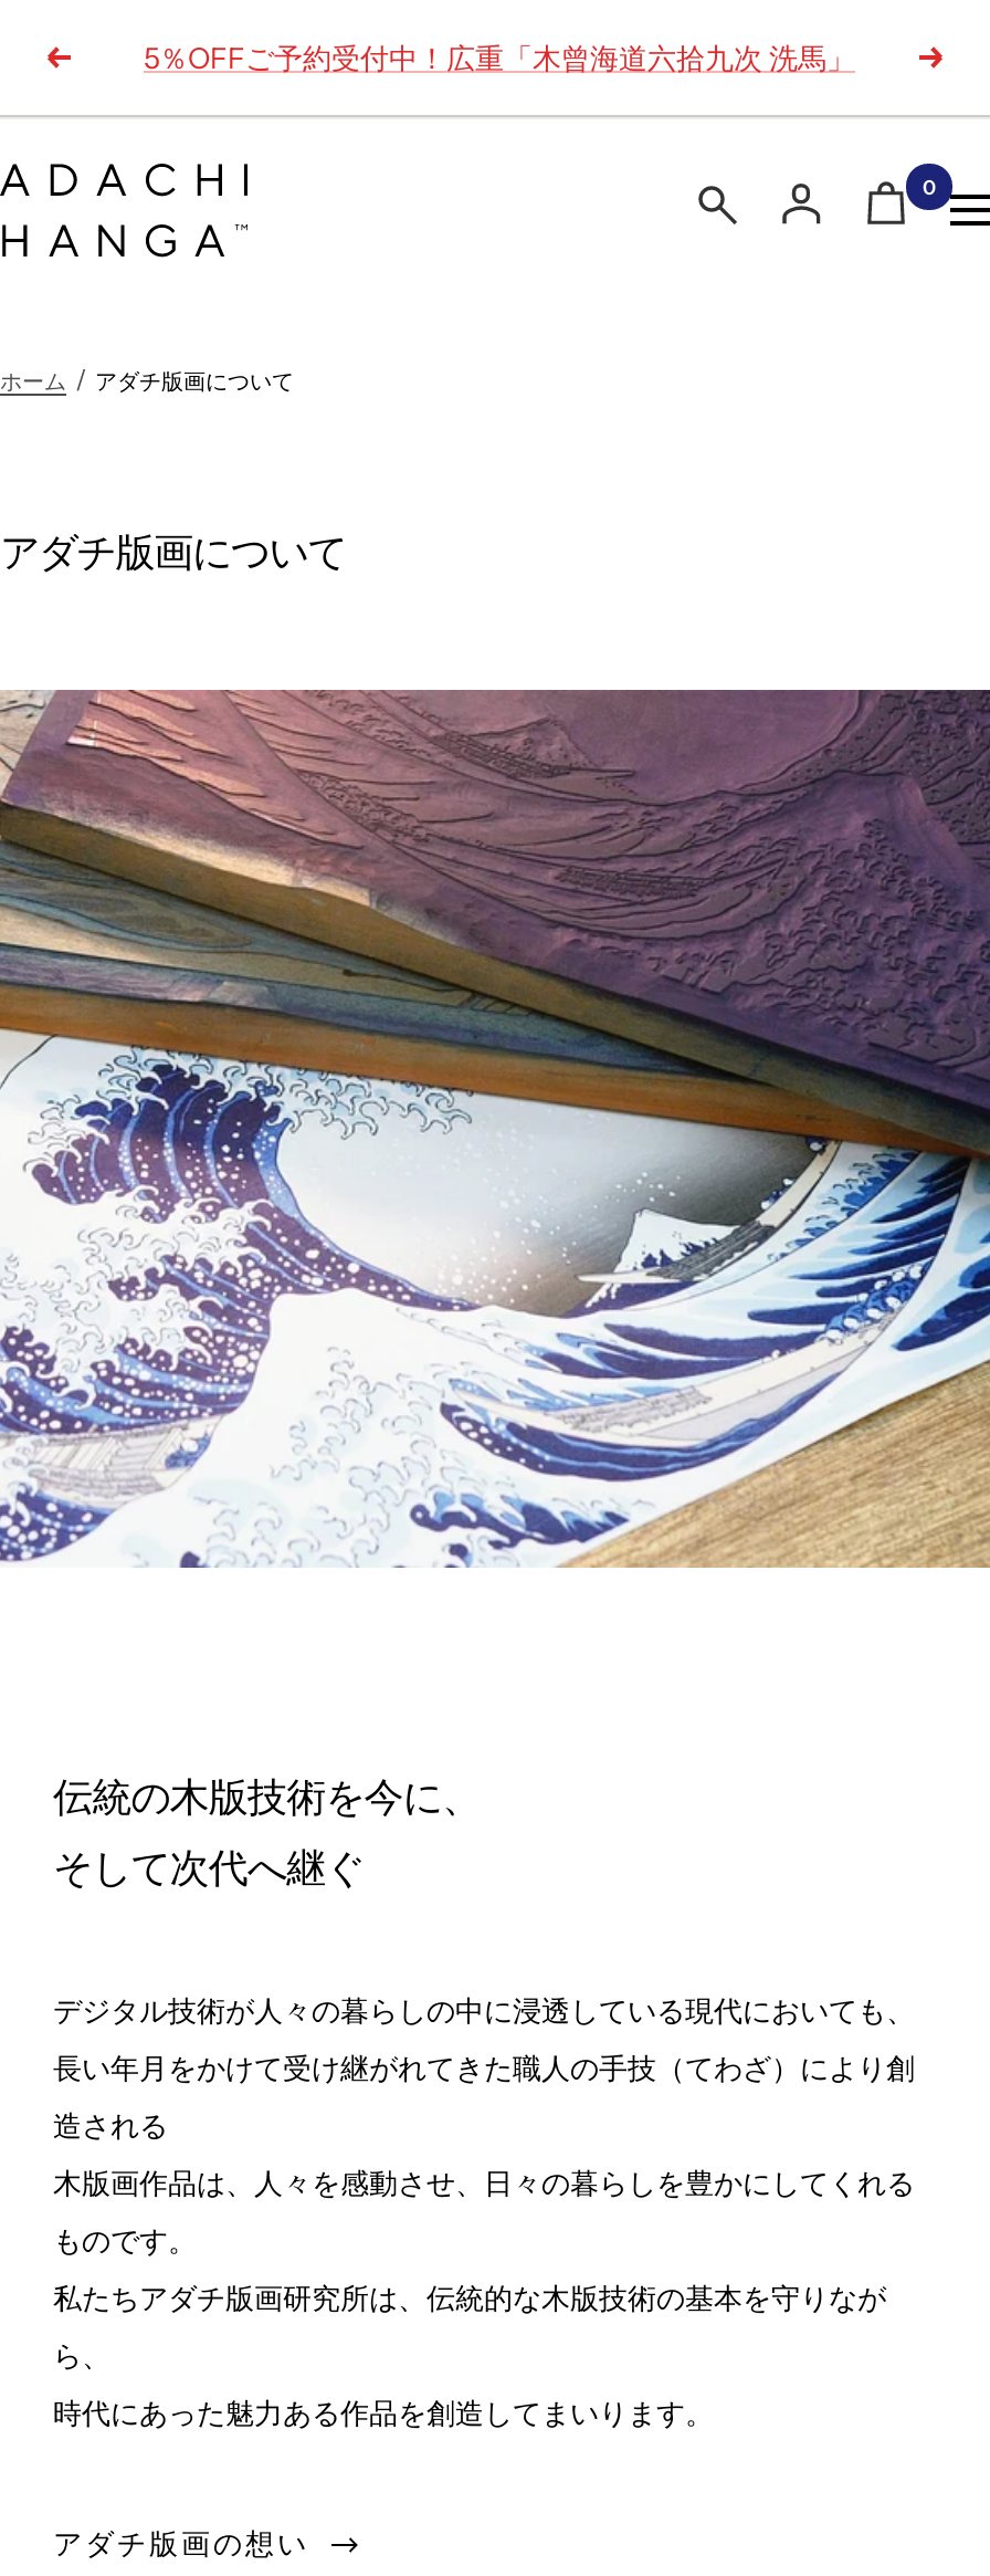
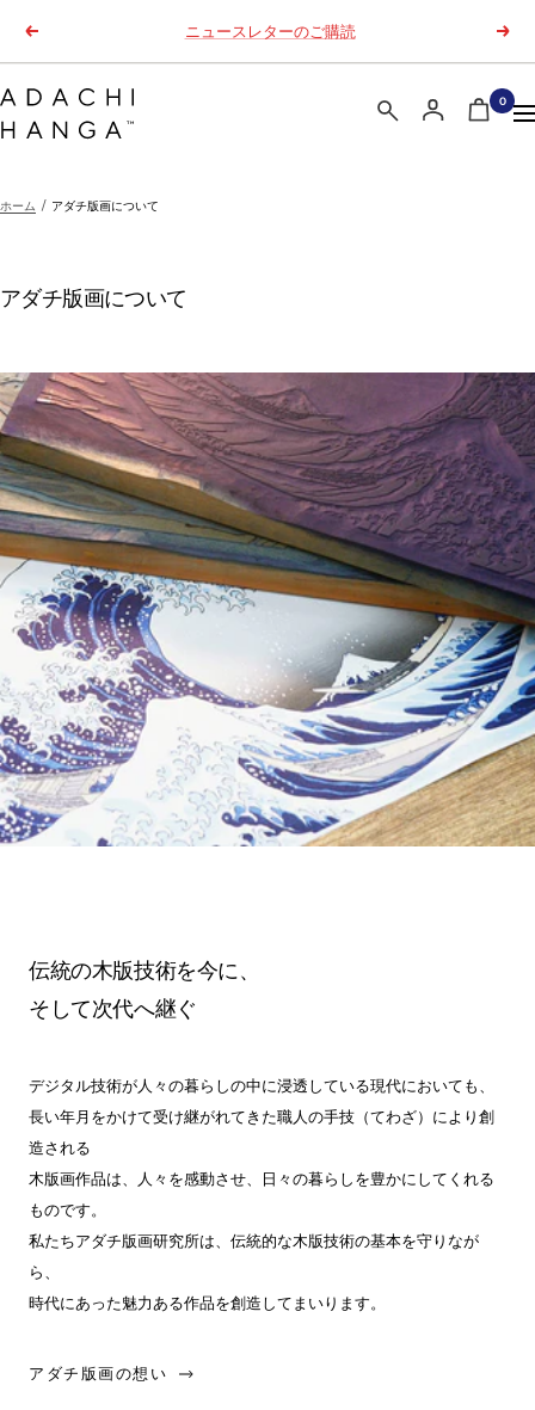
- 5％OFFご予約受付中！広重「木曾海道六拾九次 洗馬」
+ ニュースレターのご購読
